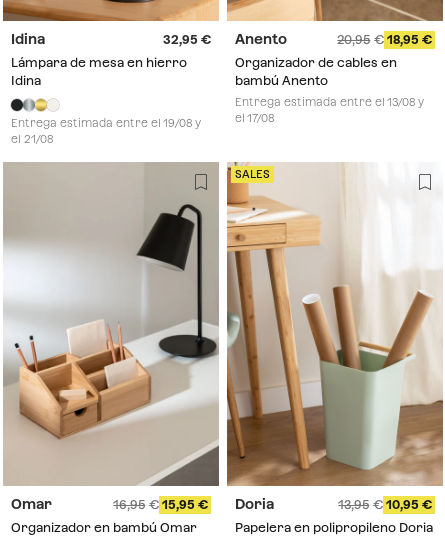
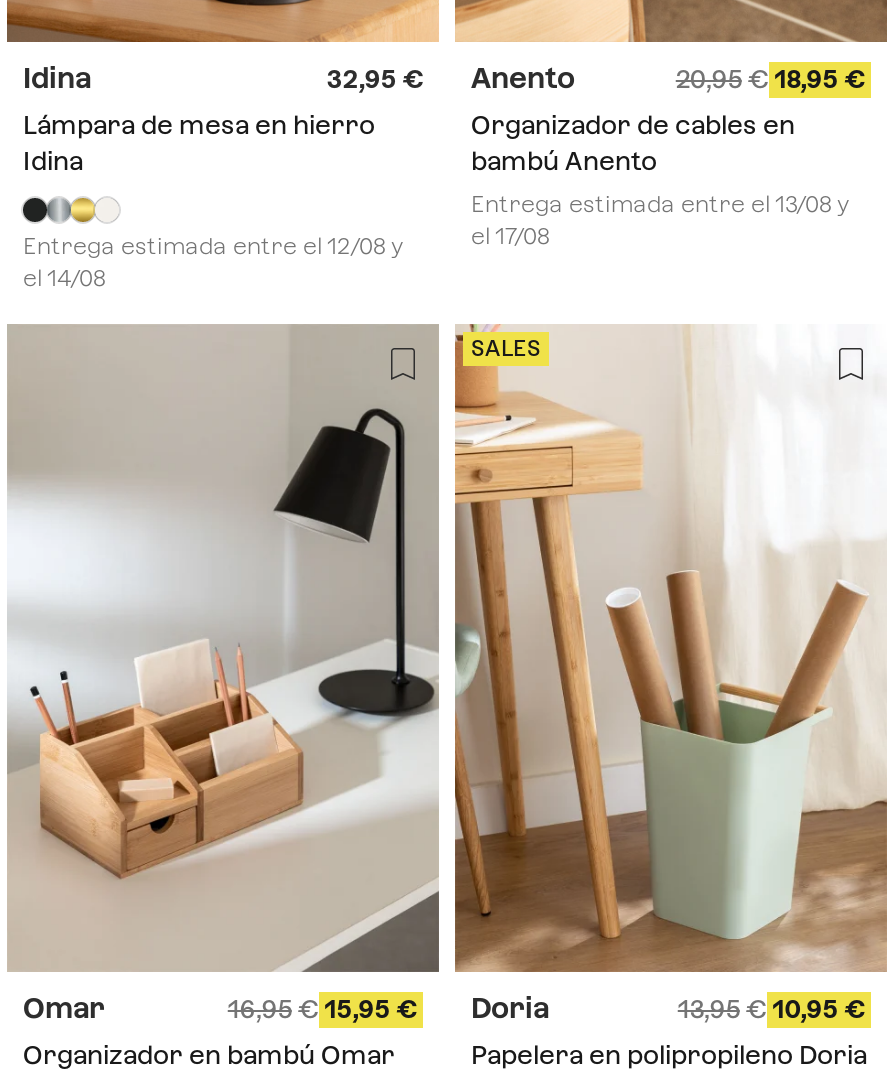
- Entrega estimada entre el 19/08 y
+ Entrega estimada entre el 12/08 y

- el 21/08
+ el 14/08
